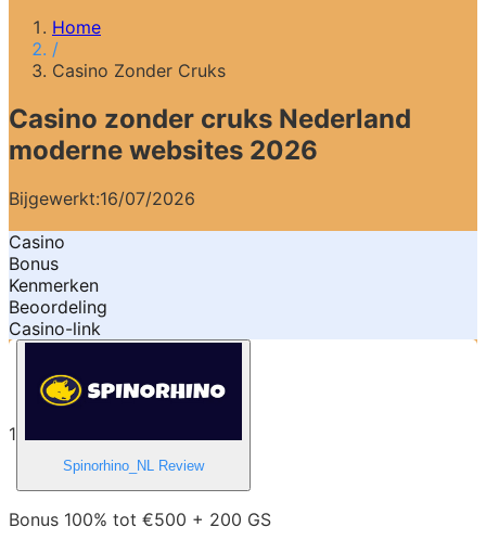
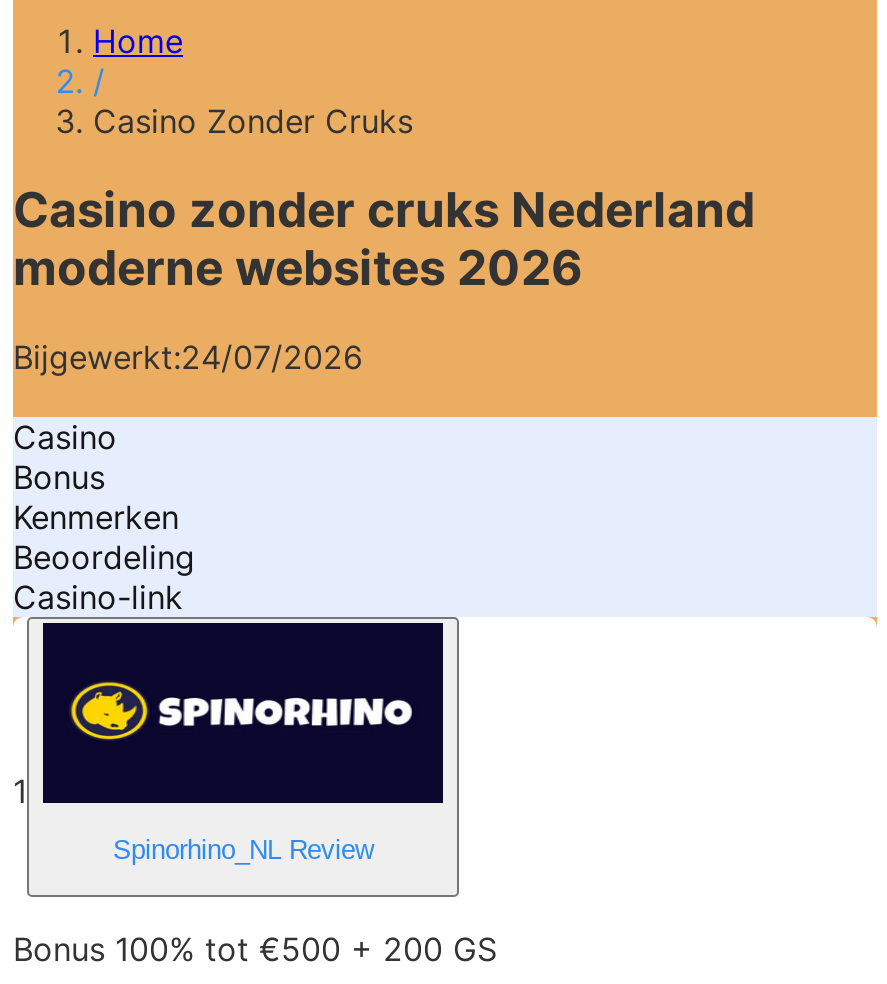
- Bijgewerkt:16/07/2026
+ Bijgewerkt:24/07/2026
